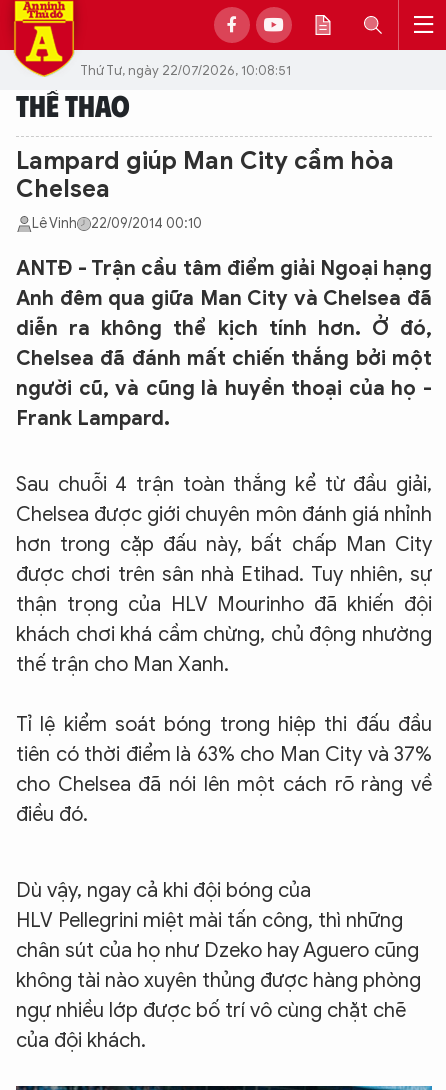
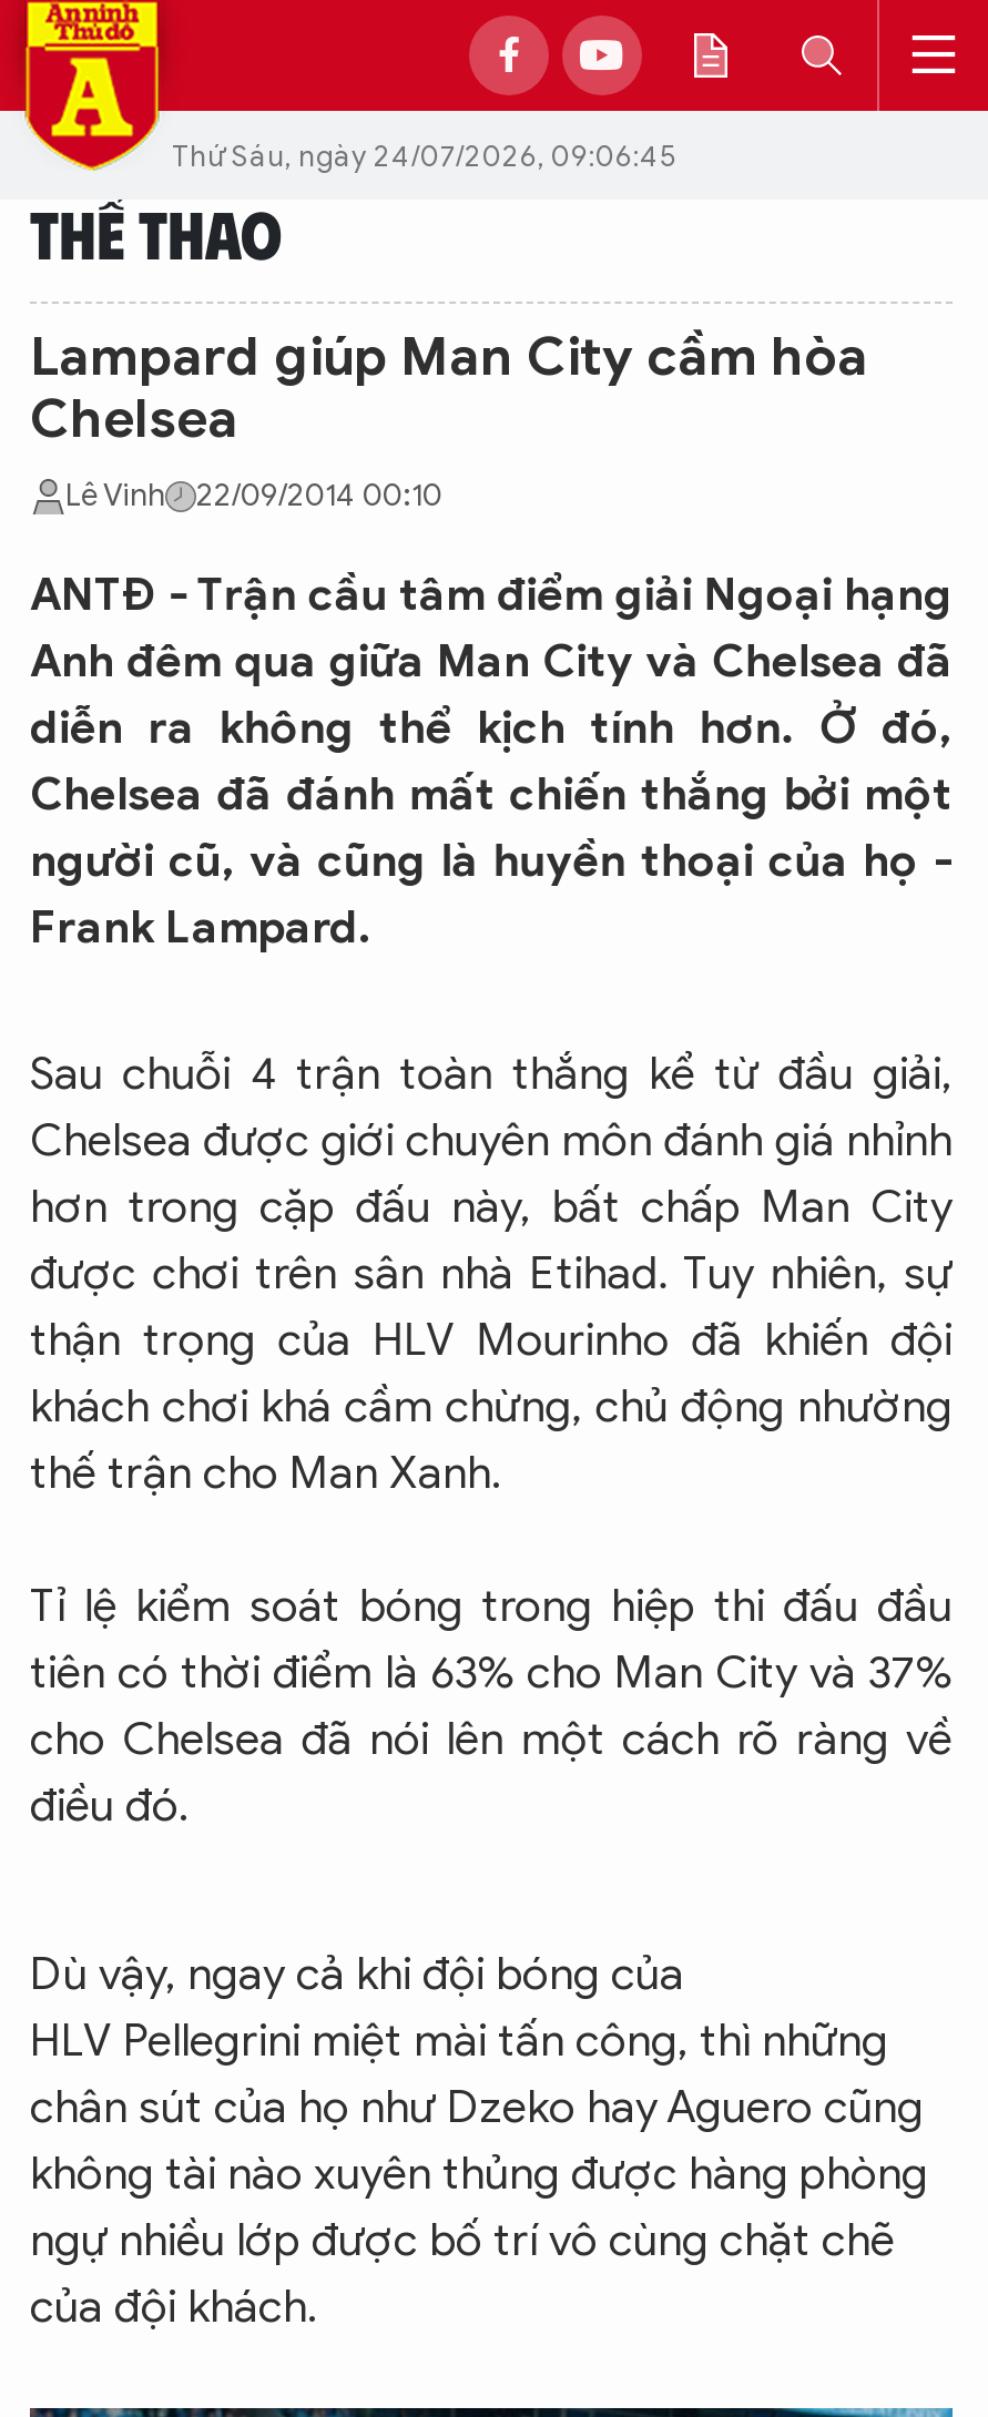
- Thứ Tư, ngày 22/07/2026, 10:08:51
+ Thứ Sáu, ngày 24/07/2026, 09:06:45
